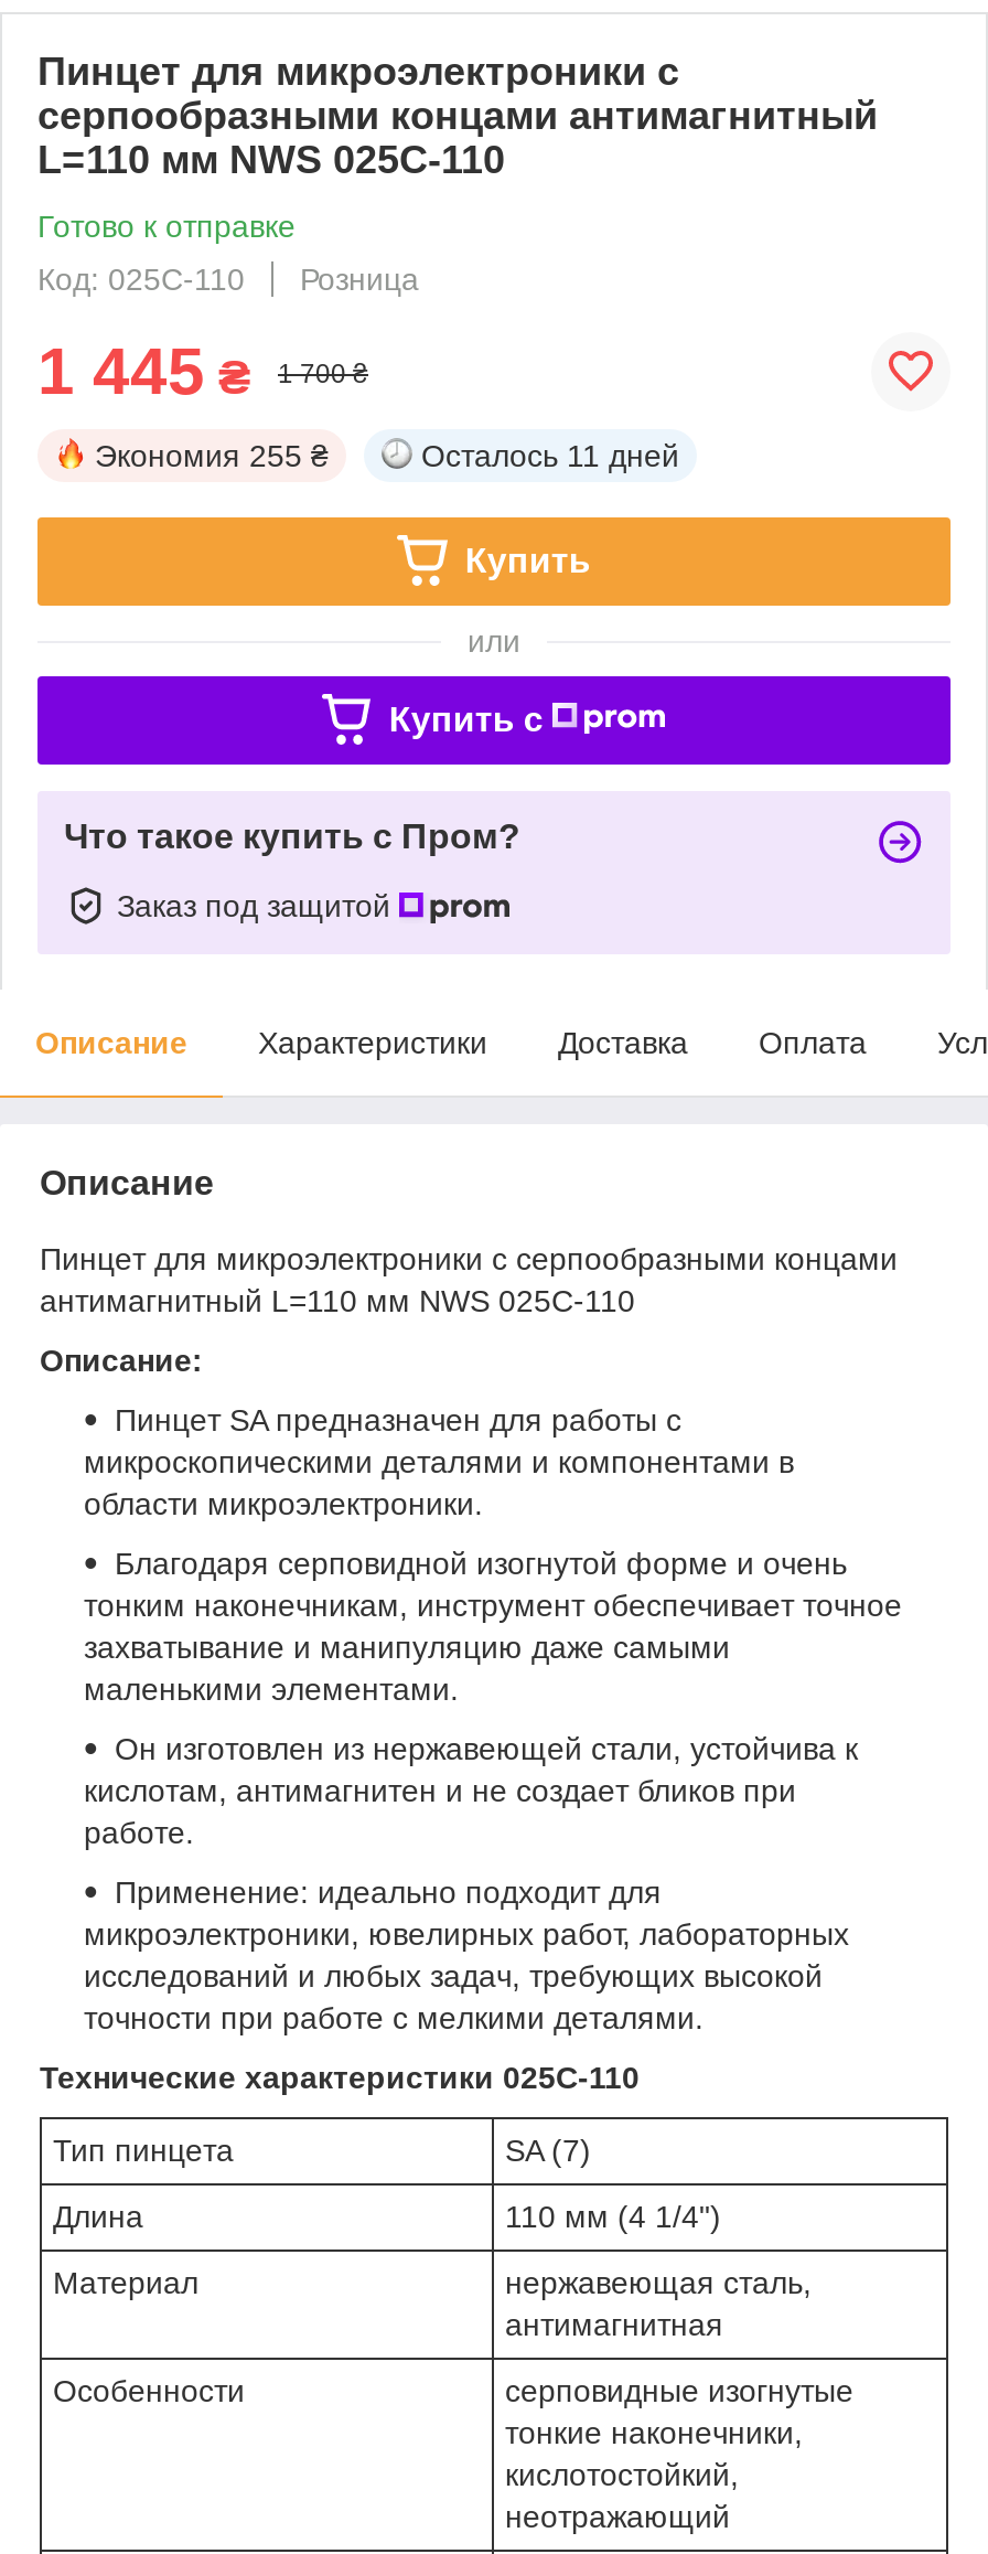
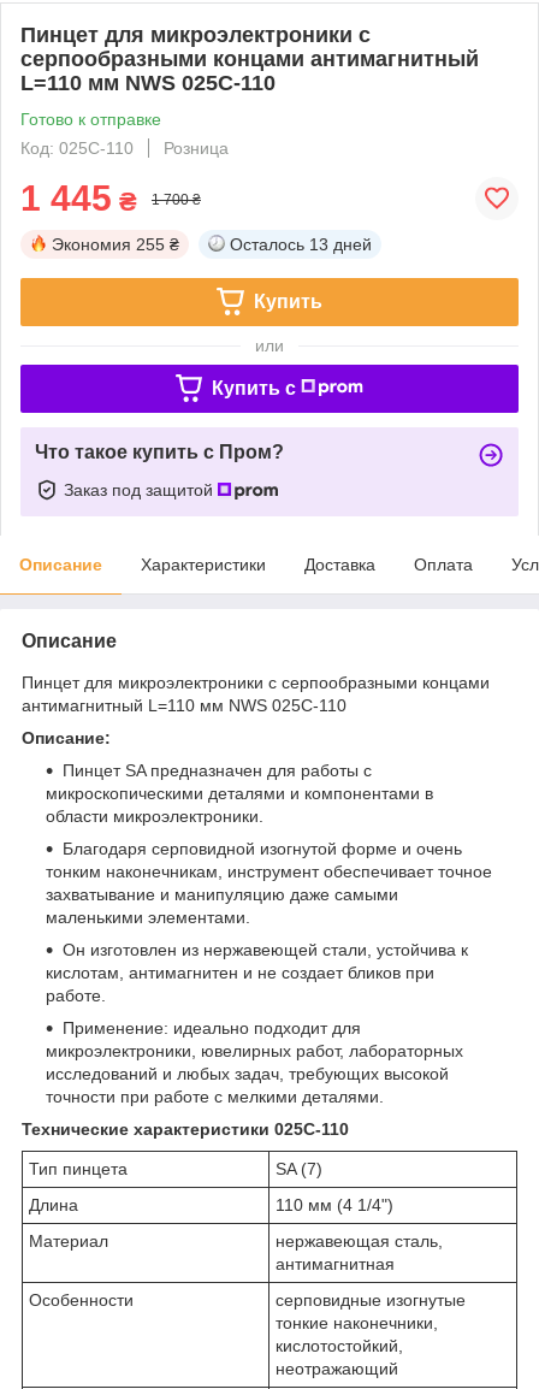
- Осталось 11 дней
+ Осталось 13 дней
